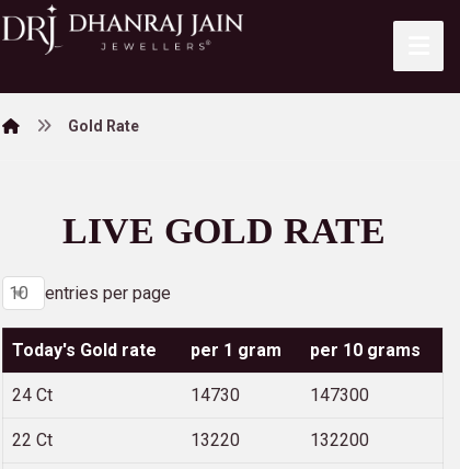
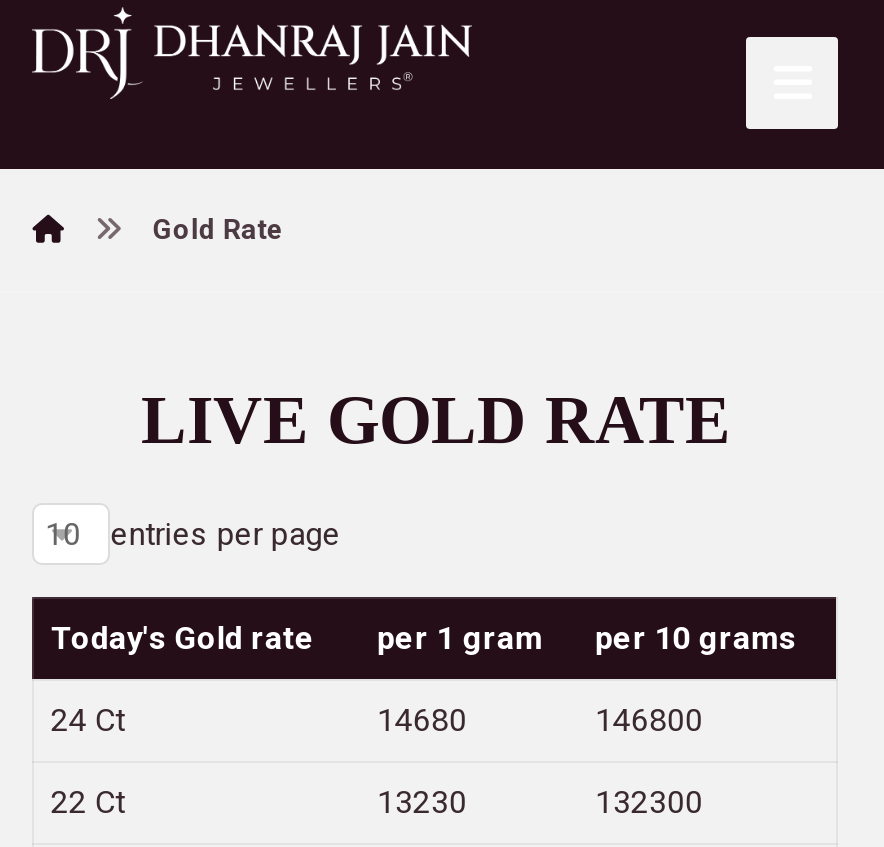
- 14730
+ 14680

- 147300
+ 146800

- 13220
+ 13230

- 132200
+ 132300
